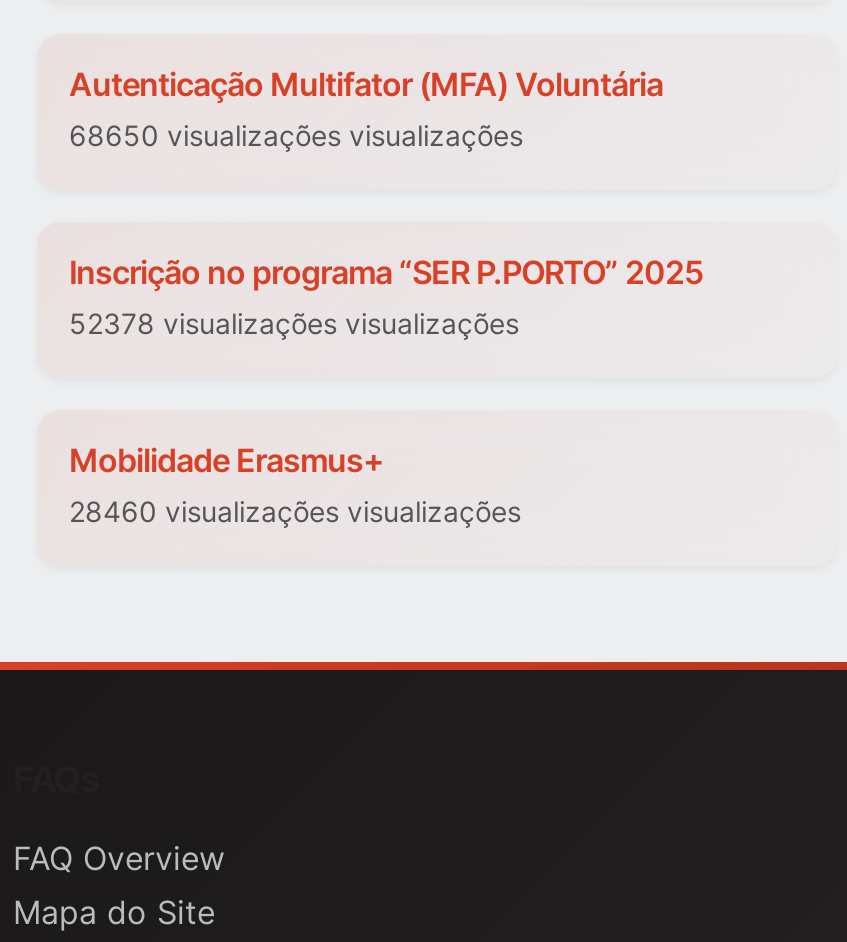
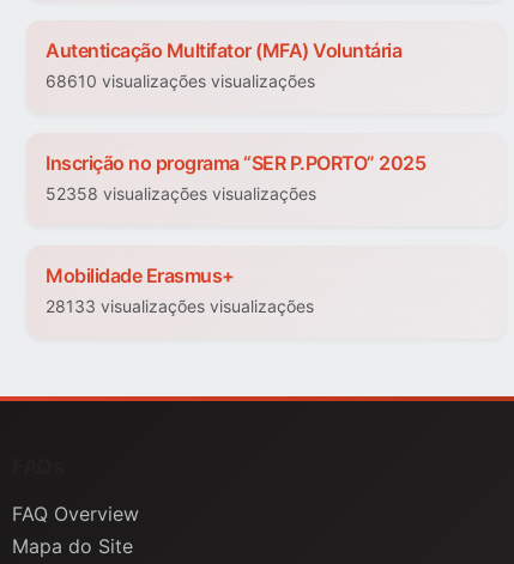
- 68650 visualizações visualizações
+ 68610 visualizações visualizações

- 52378 visualizações visualizações
+ 52358 visualizações visualizações

- 28460 visualizações visualizações
+ 28133 visualizações visualizações
